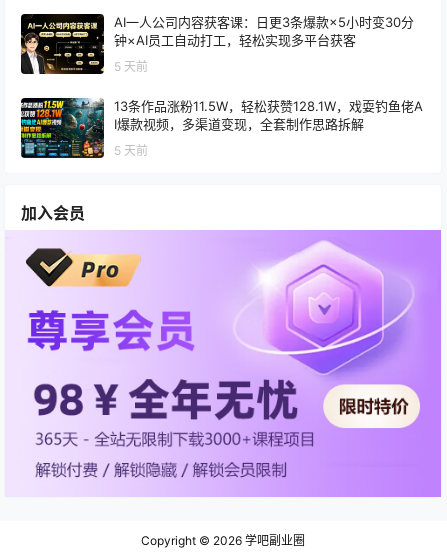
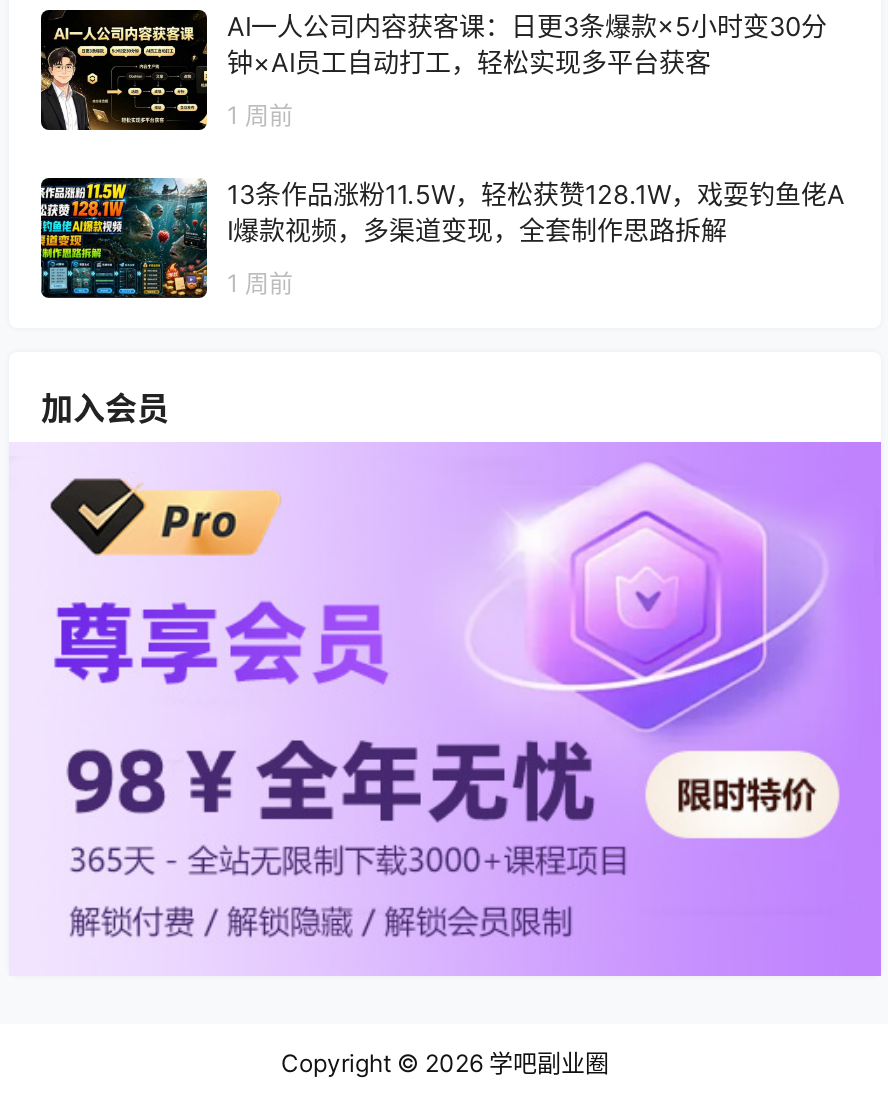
- 5 天前
+ 1 周前

- 5 天前
+ 1 周前
